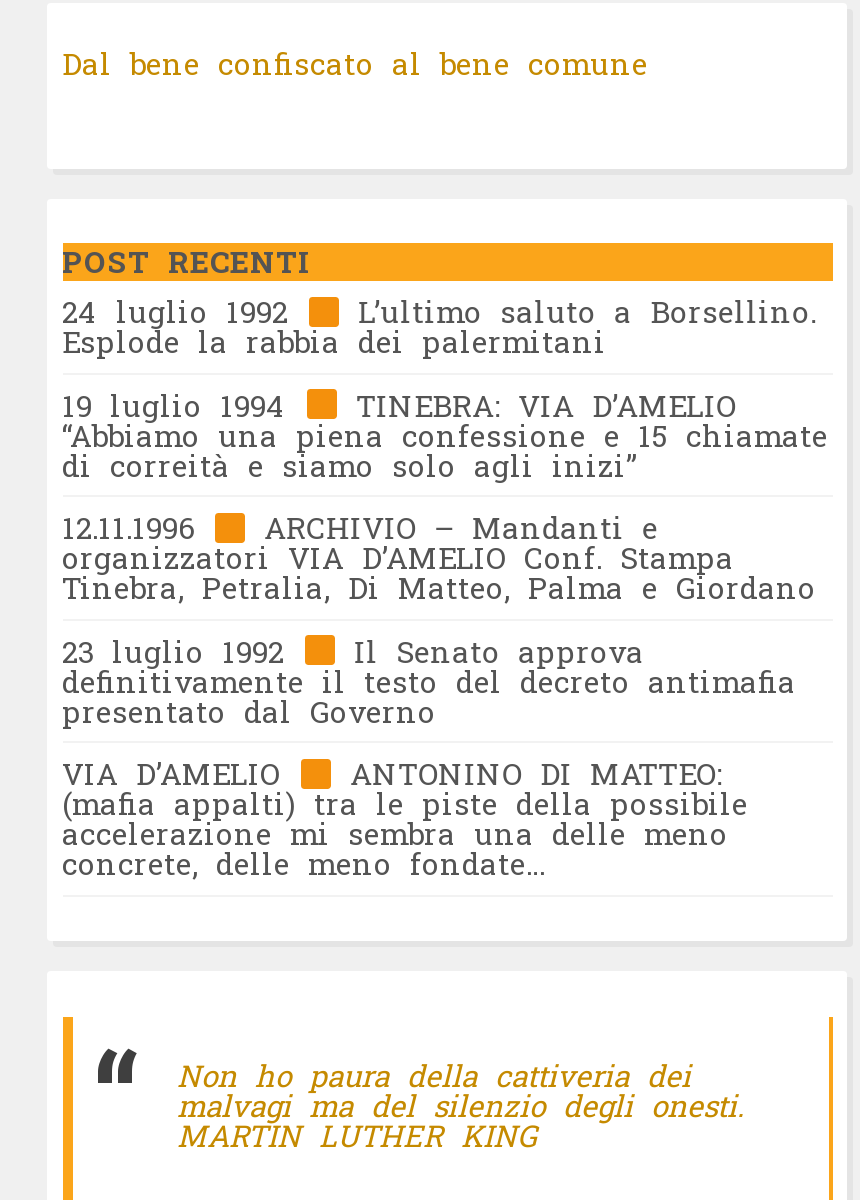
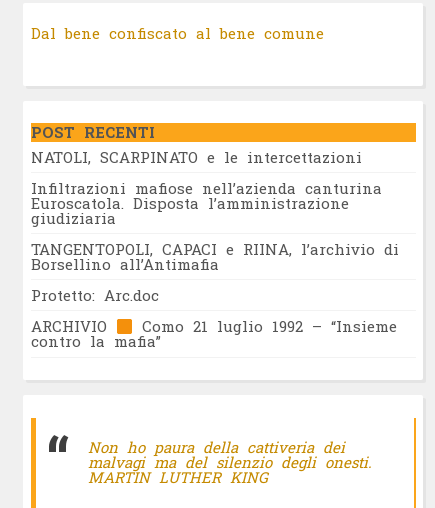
- 24 luglio 1992
- L’ultimo saluto a Borsellino.
- Esplode la rabbia dei palermitani
+ NATOLI, SCARPINATO e le intercettazioni

- 19 luglio 1994
- TINEBRA: VIA D’AMELIO
- “Abbiamo una piena confessione e 15 chiamate
- di correità e siamo solo agli inizi”
+ Infiltrazioni mafiose nell’azienda canturina
+ Euroscatola. Disposta l’amministrazione
+ giudiziaria

- 12.11.1996
- ARCHIVIO – Mandanti e
- organizzatori VIA D’AMELIO Conf. Stampa
- Tinebra, Petralia, Di Matteo, Palma e Giordano
+ TANGENTOPOLI, CAPACI e RIINA, l’archivio di
+ Borsellino all’Antimafia

- 23 luglio 1992
- Il Senato approva
- definitivamente il testo del decreto antimafia
- presentato dal Governo
+ Protetto: Arc.doc

- VIA D’AMELIO
- ANTONINO DI MATTEO:
- (mafia appalti) tra le piste della possibile
- accelerazione mi sembra una delle meno
- concrete, delle meno fondate…
+ ARCHIVIO
+ Como 21 luglio 1992 – “Insieme
+ contro la mafia”
